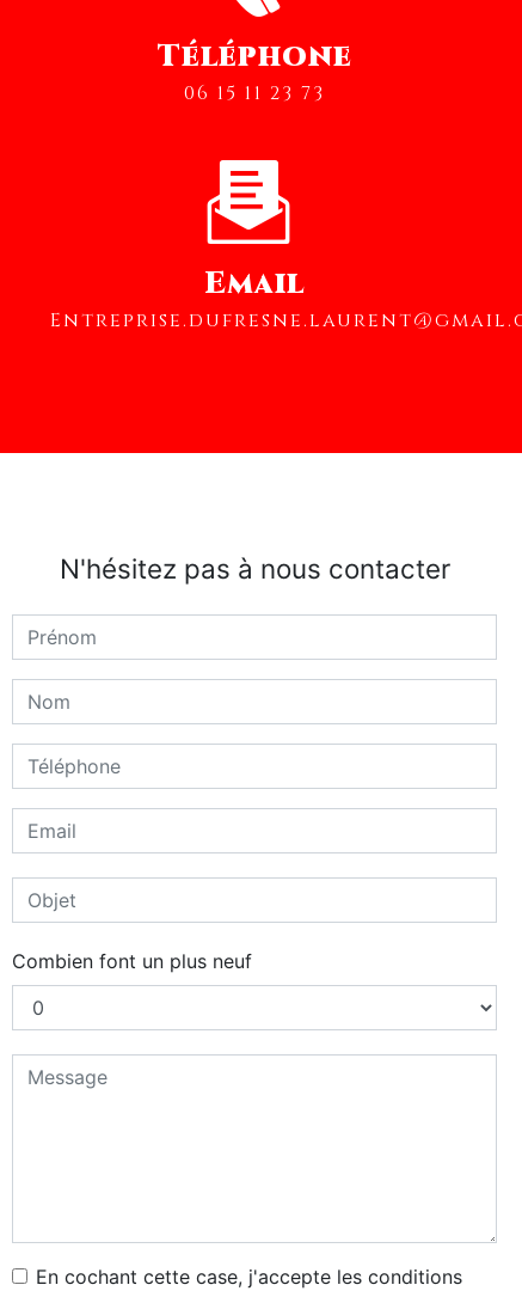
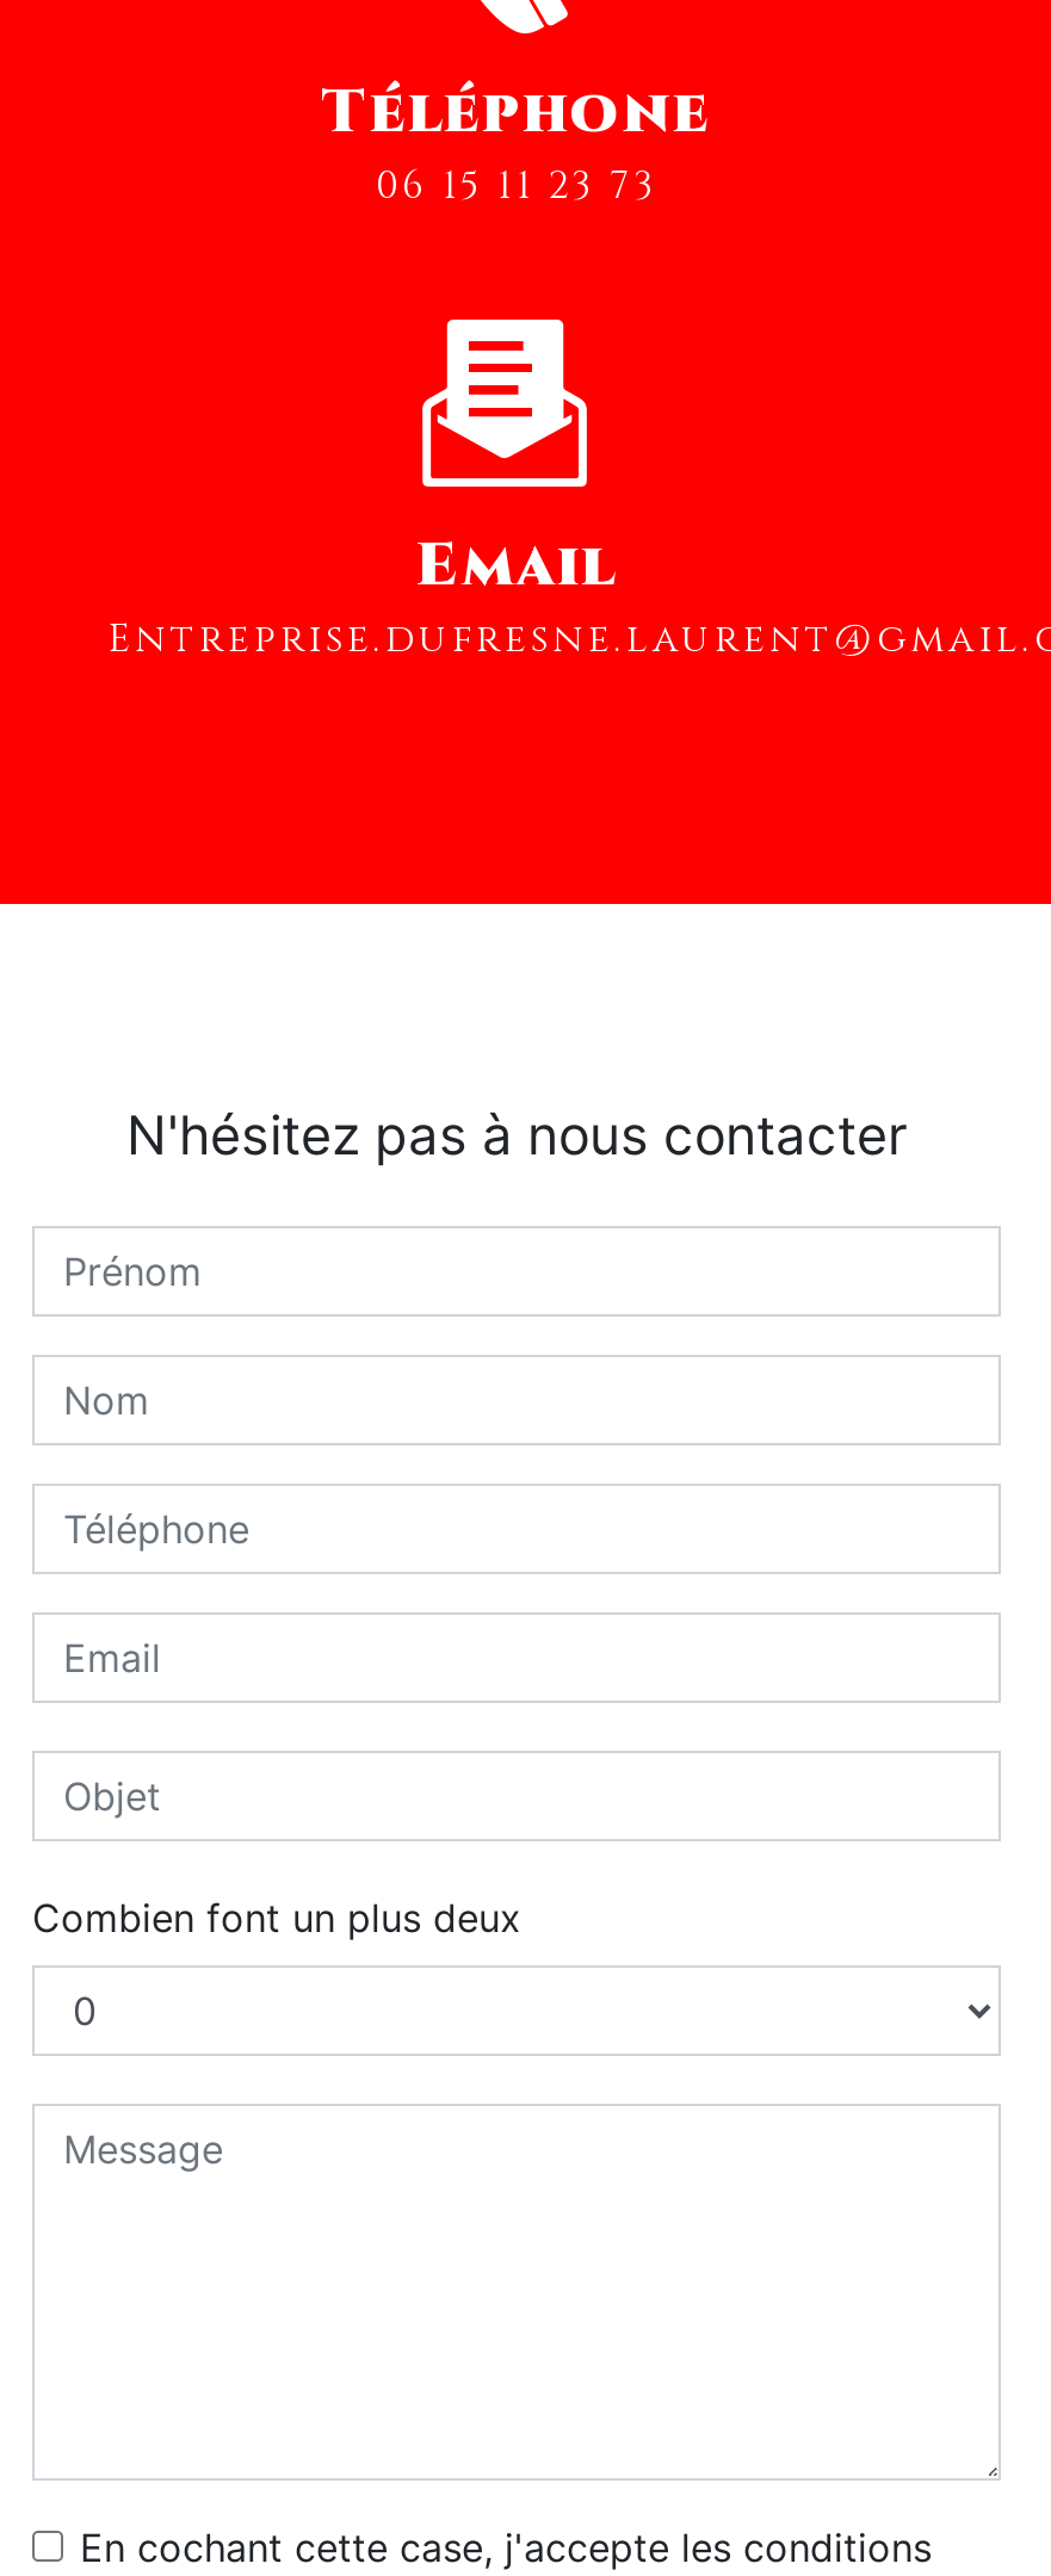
- Combien font un plus neuf
+ Combien font un plus deux
